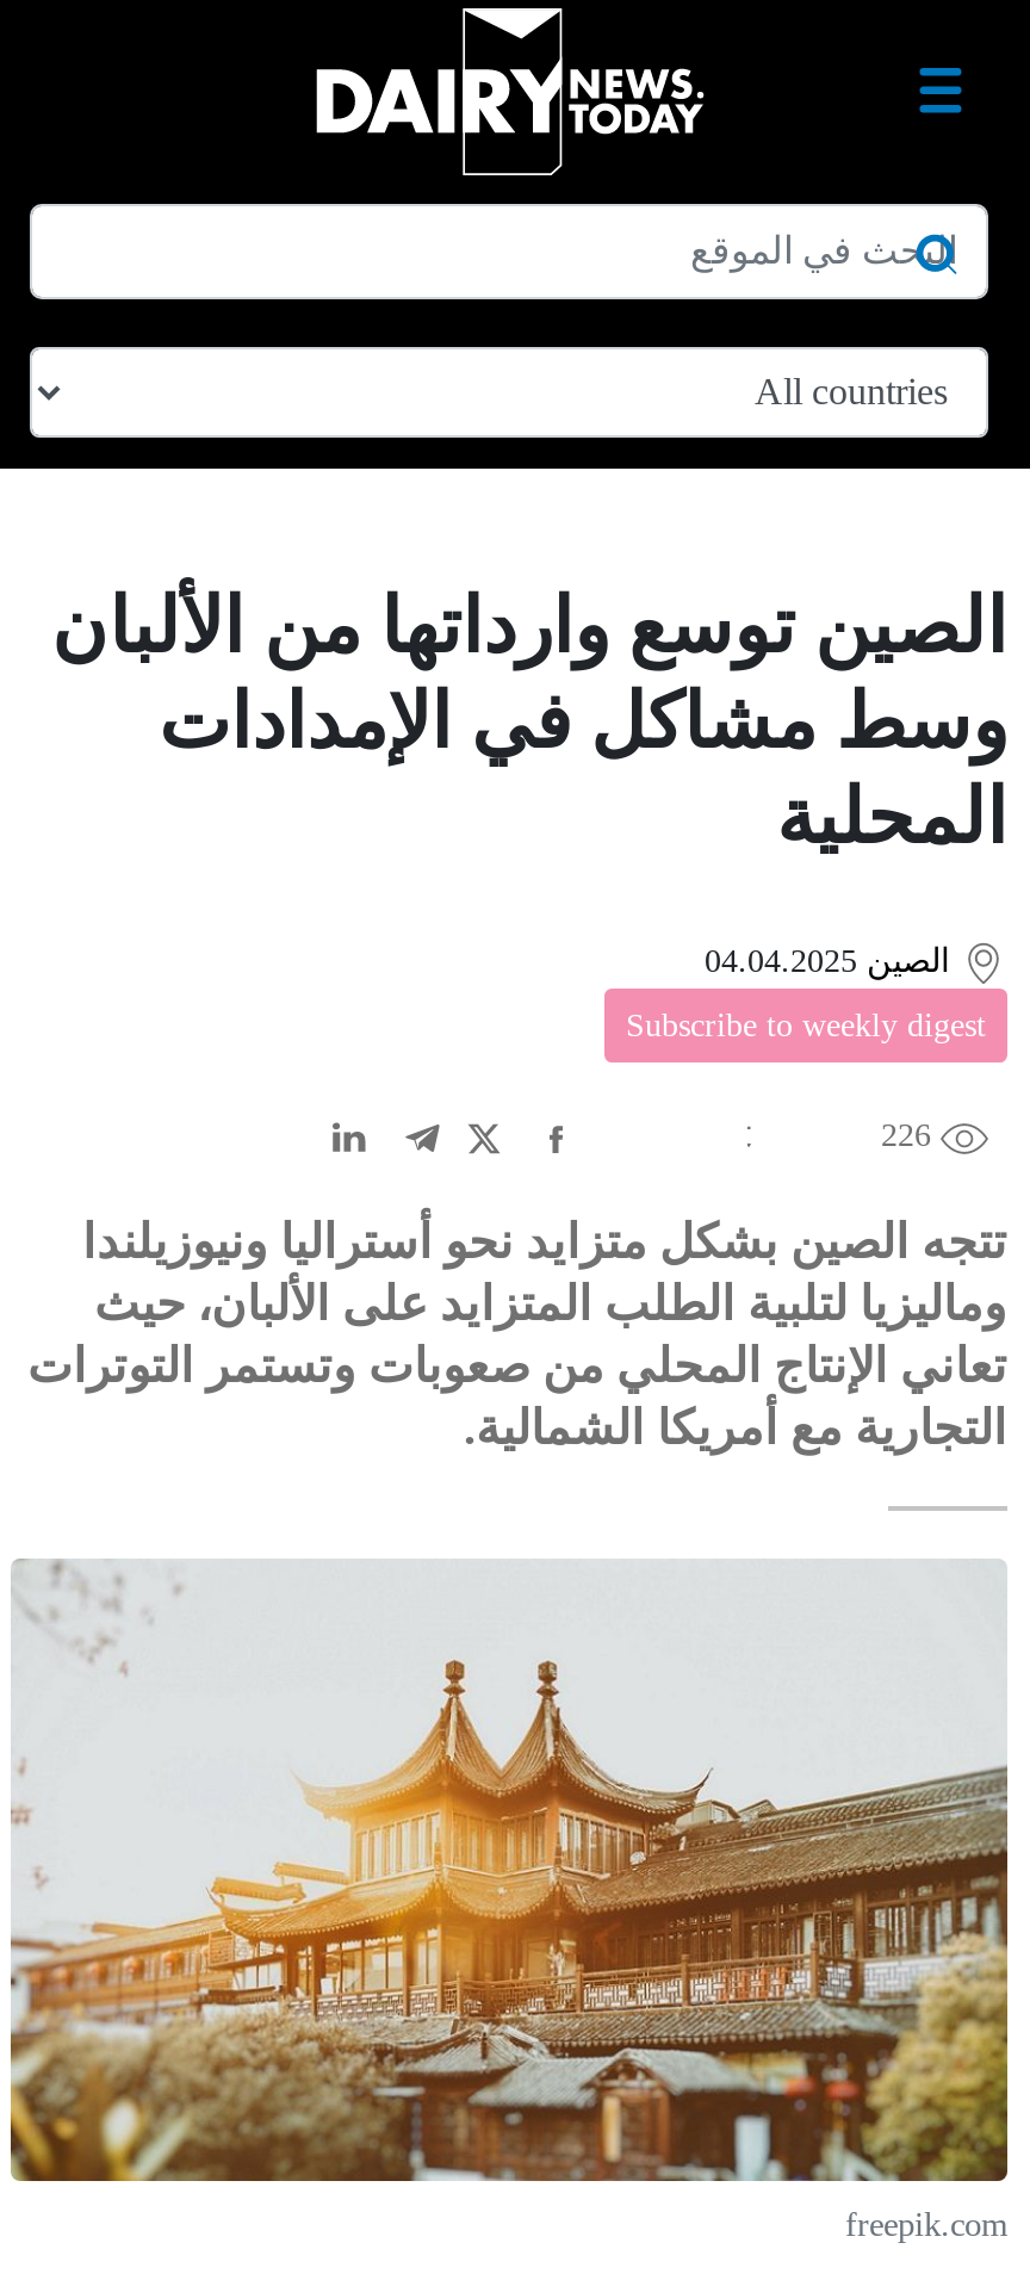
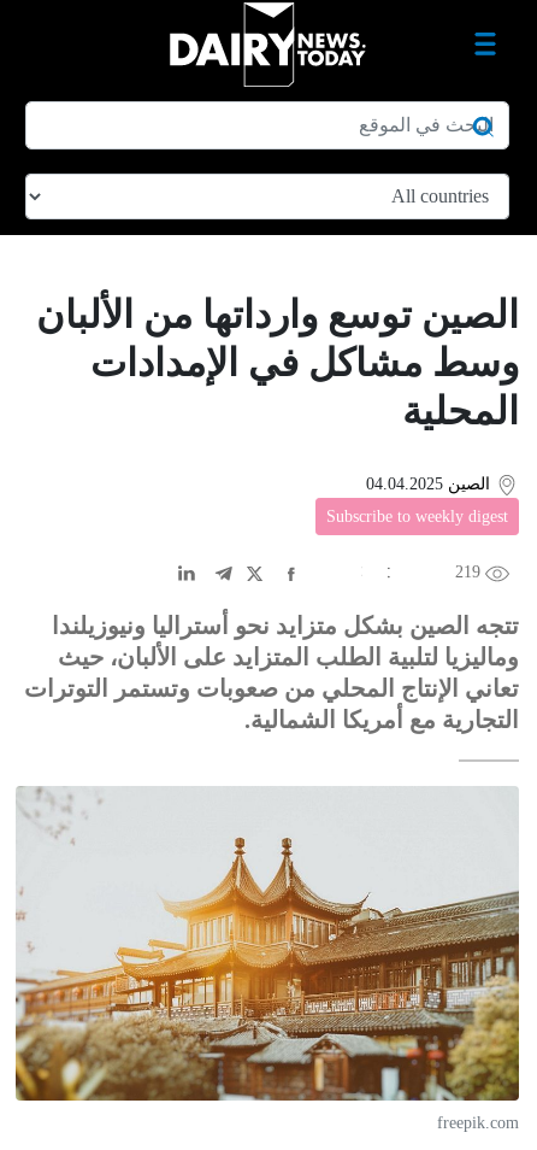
- 226
+ 219
